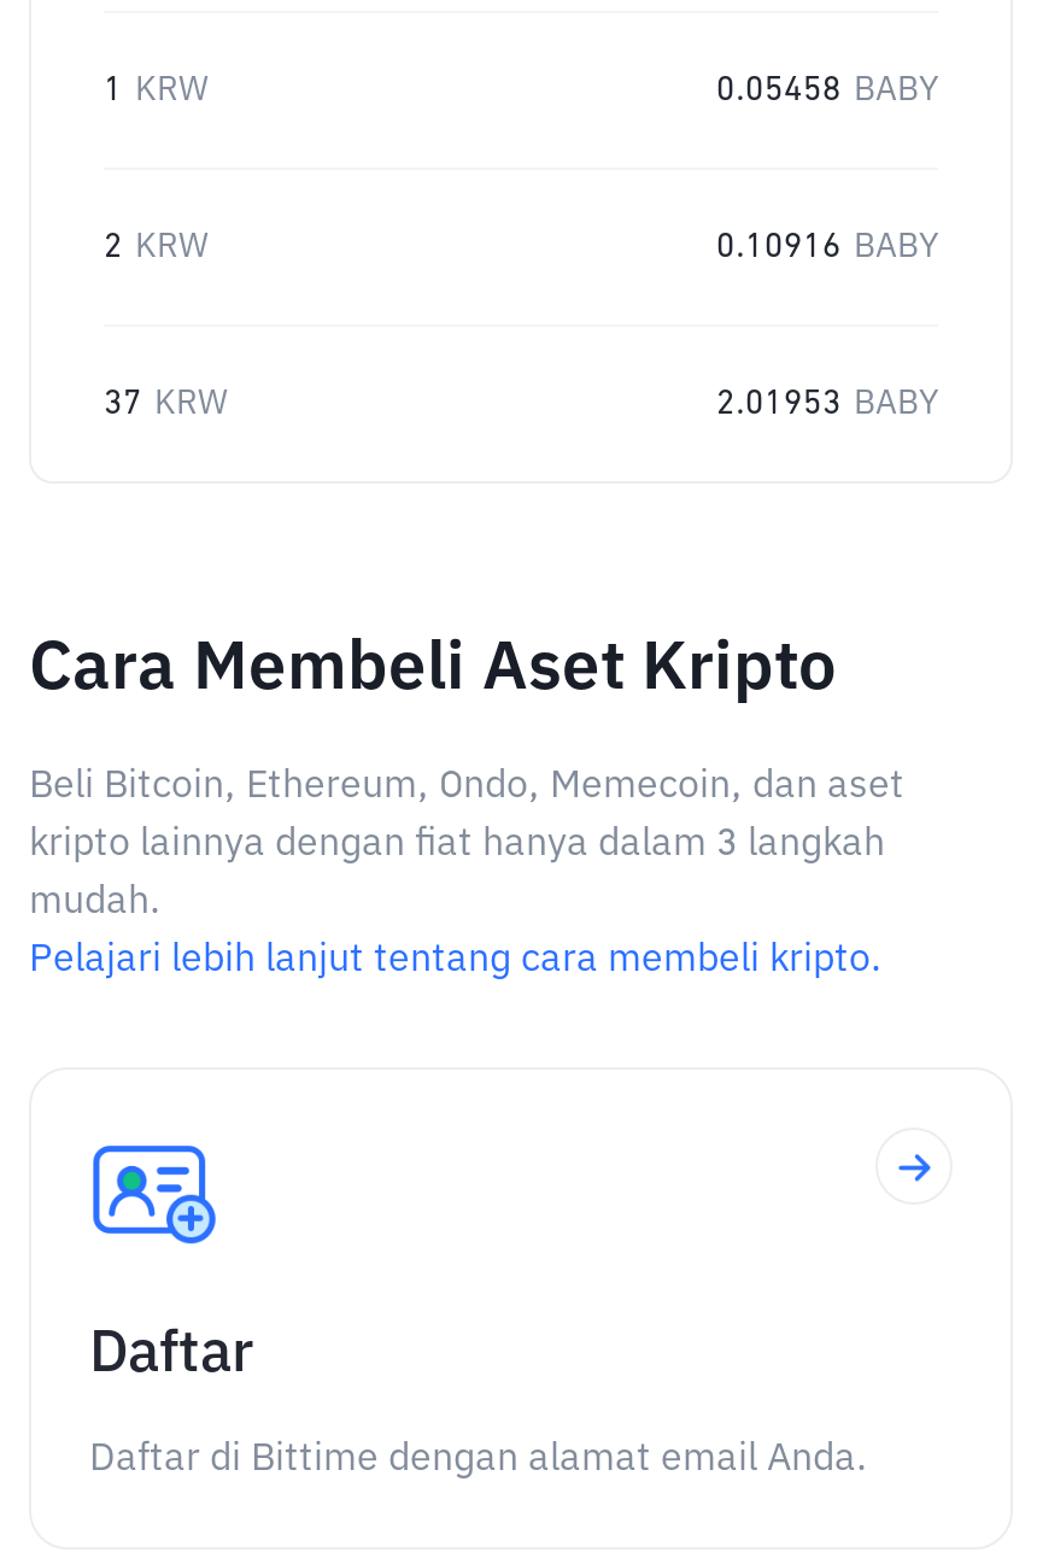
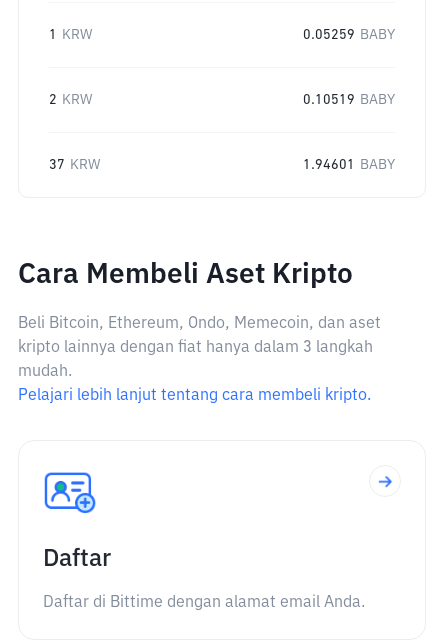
- 0.05458 BABY
+ 0.05259 BABY

- 0.10916 BABY
+ 0.10519 BABY

- 2.01953 BABY
+ 1.94601 BABY
